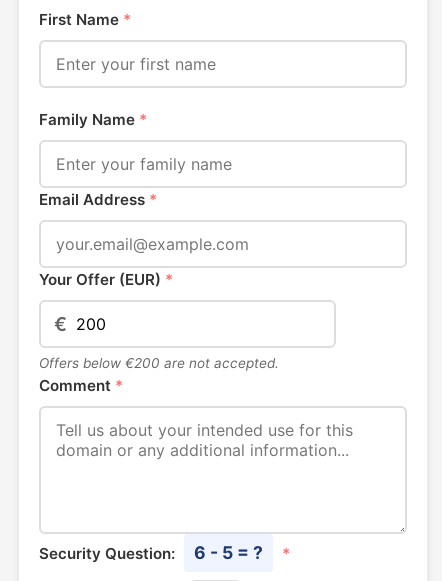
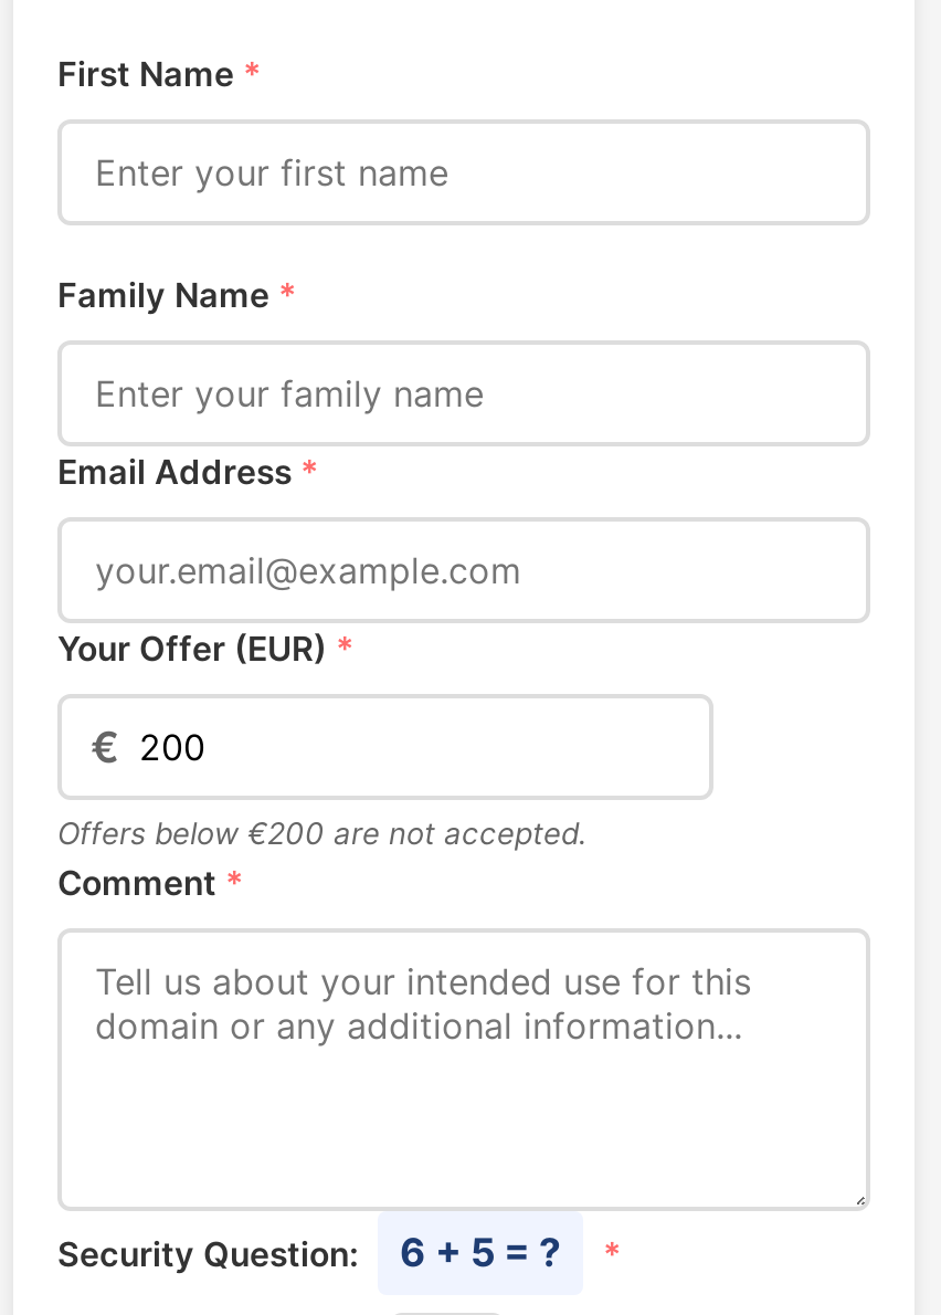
- 6 - 5 = ?
+ 6 + 5 = ?
